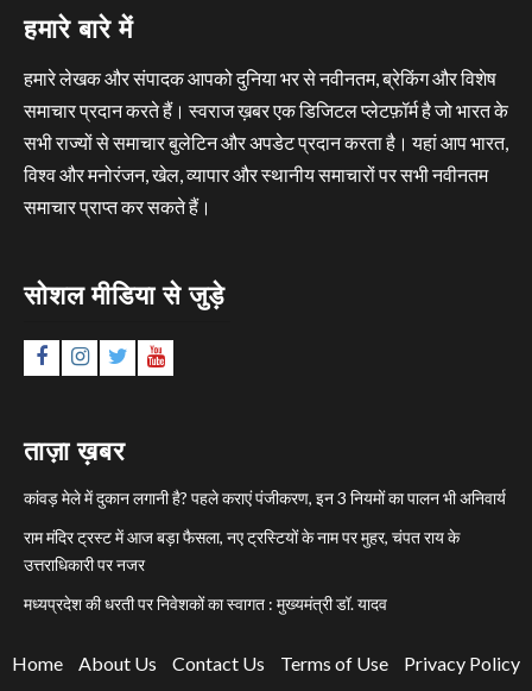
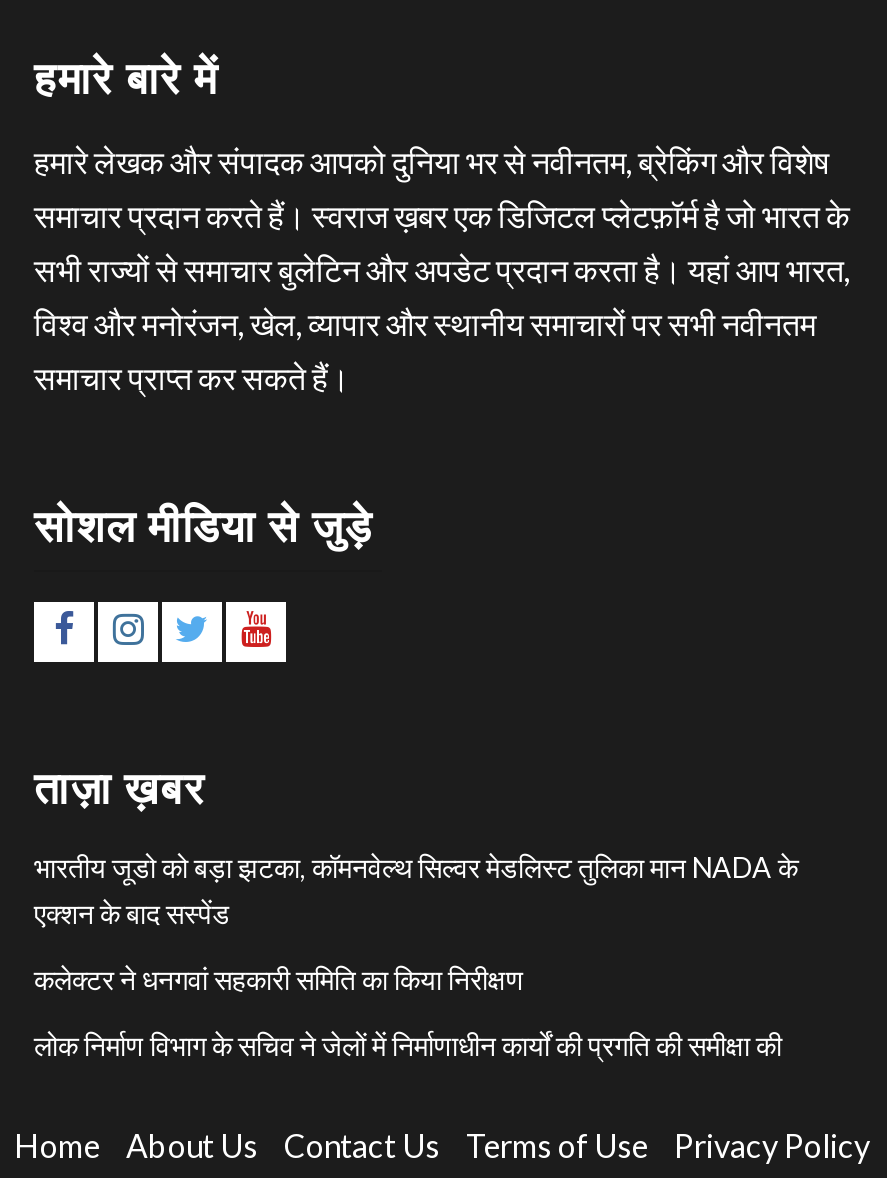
- कांवड़ मेले में दुकान लगानी है? पहले कराएं पंजीकरण, इन 3 नियमों का पालन भी अनिवार्य
+ भारतीय जूडो को बड़ा झटका, कॉमनवेल्थ सिल्वर मेडलिस्ट तुलिका मान NADA के
+ एक्शन के बाद सस्पेंड

- राम मंदिर ट्रस्ट में आज बड़ा फैसला, नए ट्रस्टियों के नाम पर मुहर, चंपत राय के
- उत्तराधिकारी पर नजर
+ कलेक्टर ने धनगवां सहकारी समिति का किया निरीक्षण

- मध्यप्रदेश की धरती पर निवेशकों का स्वागत : मुख्यमंत्री डॉ. यादव
+ लोक निर्माण विभाग के सचिव ने जेलों में निर्माणाधीन कार्यों की प्रगति की समीक्षा की
